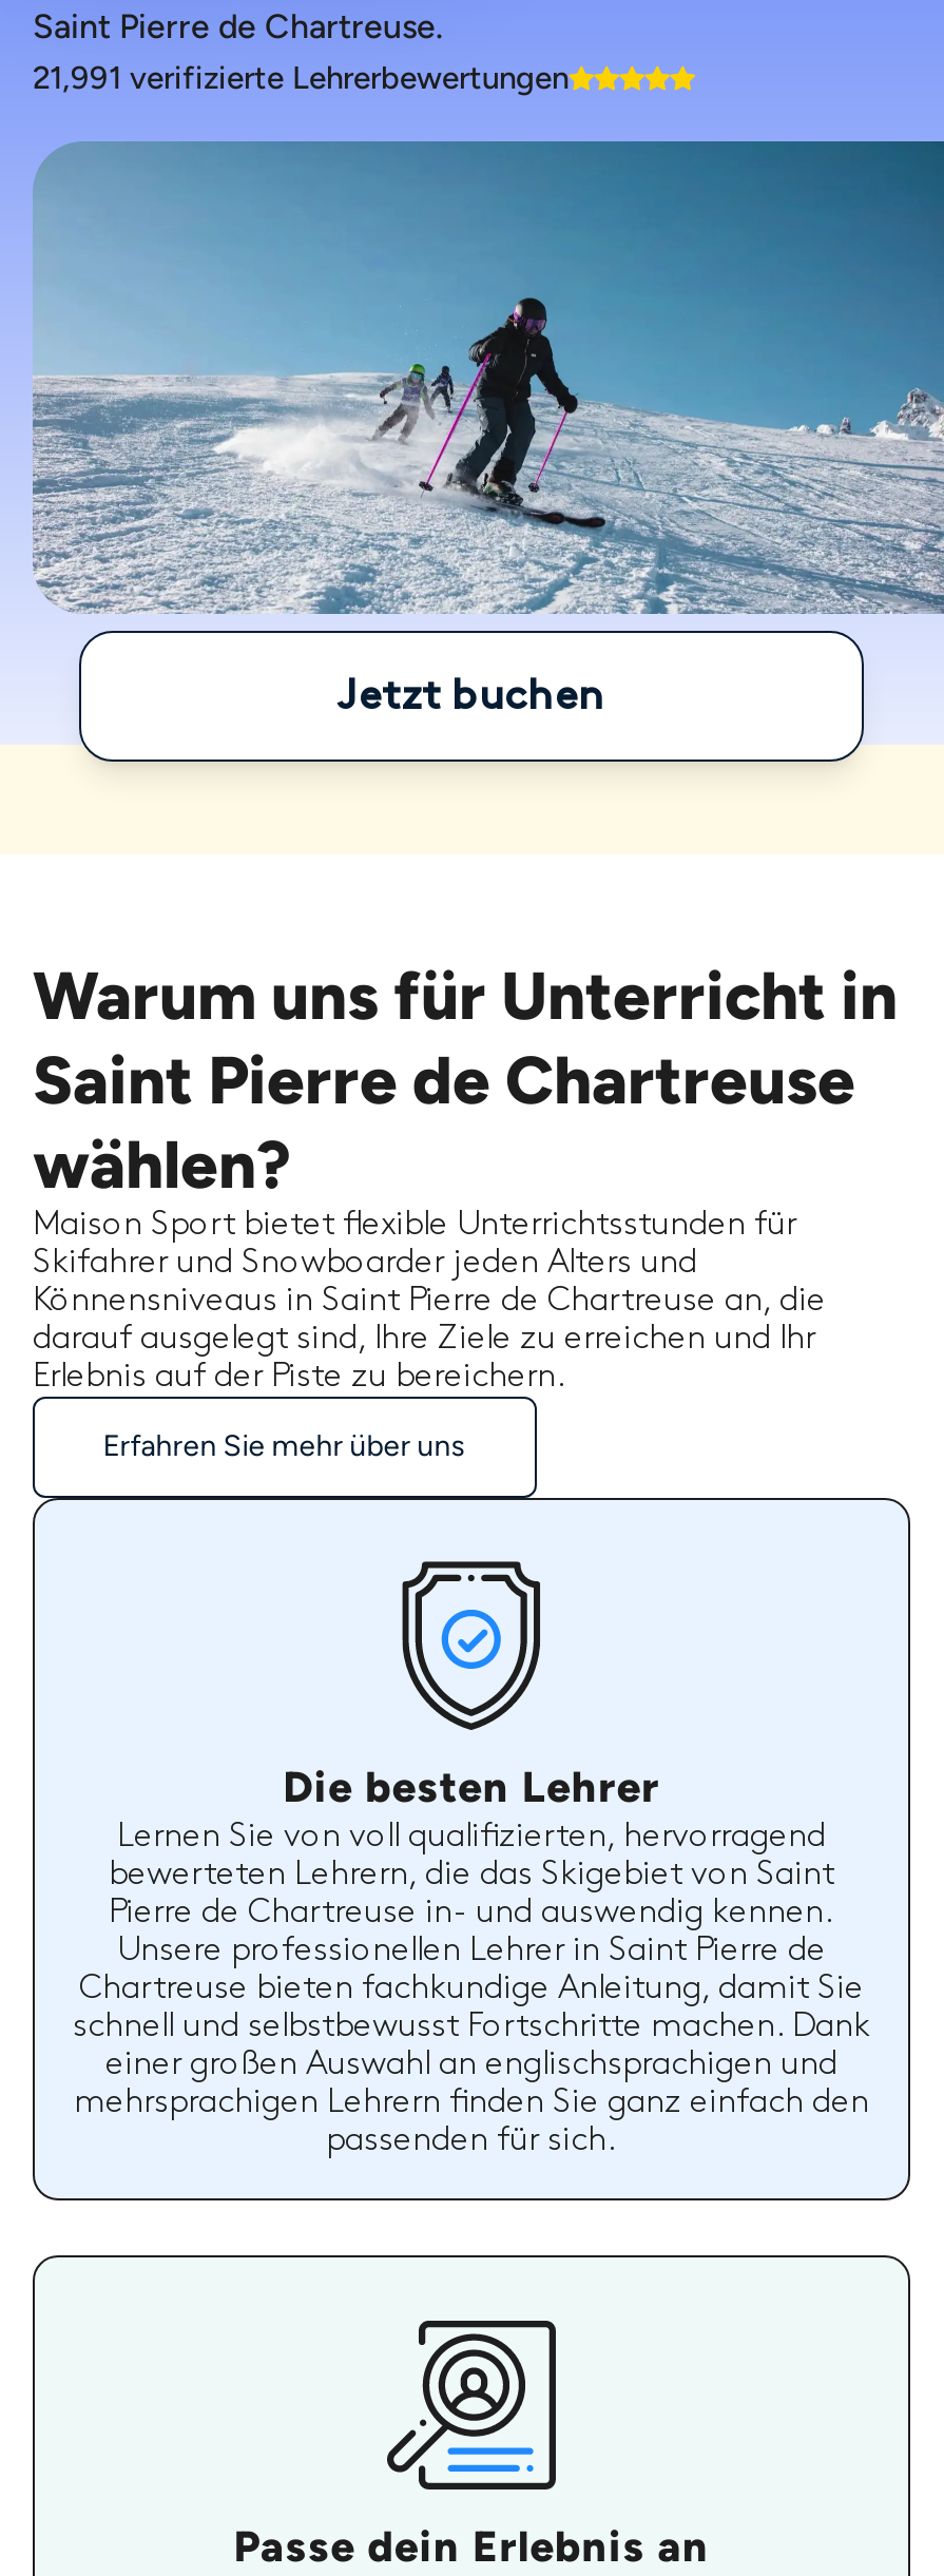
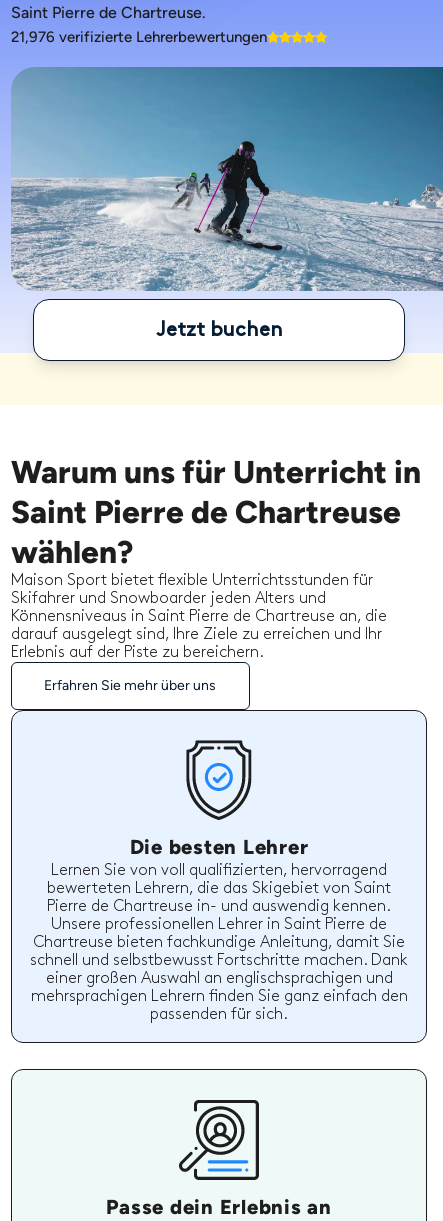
- 21,991 verifizierte Lehrerbewertungen
+ 21,976 verifizierte Lehrerbewertungen
